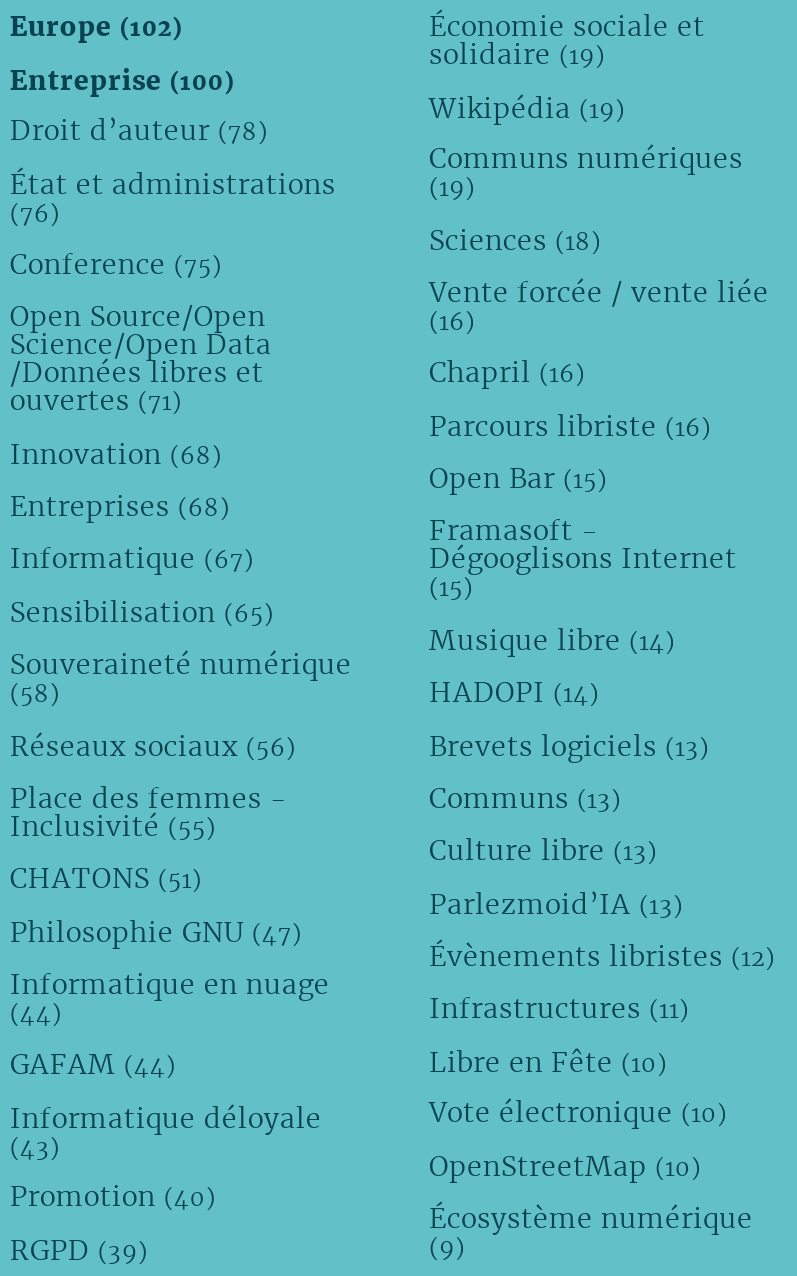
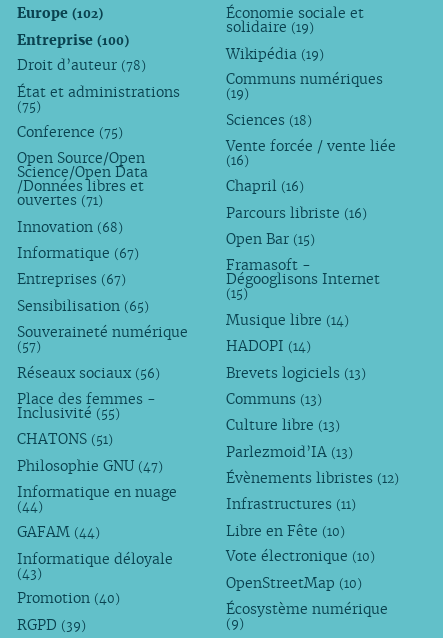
- (76)
+ (75)

- Entreprises (68)

moved up: Informatique (67)

+ Entreprises (67)

- (58)
+ (57)
